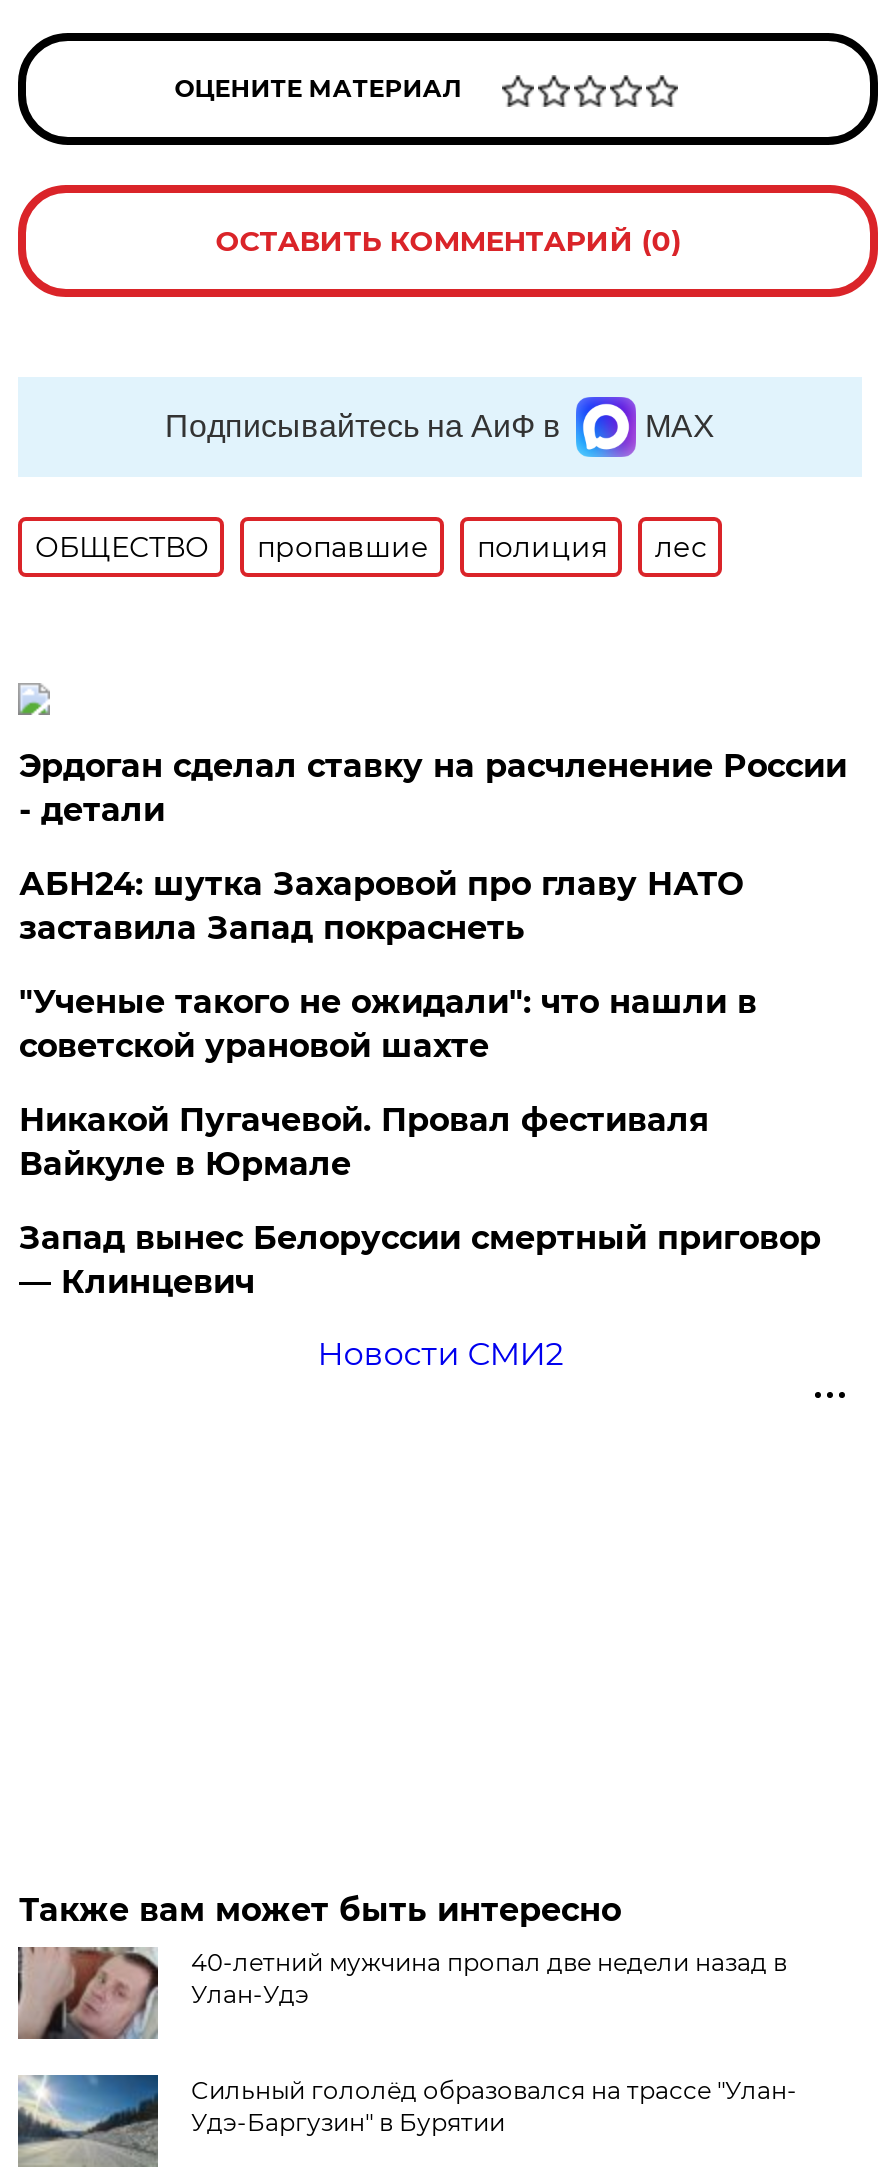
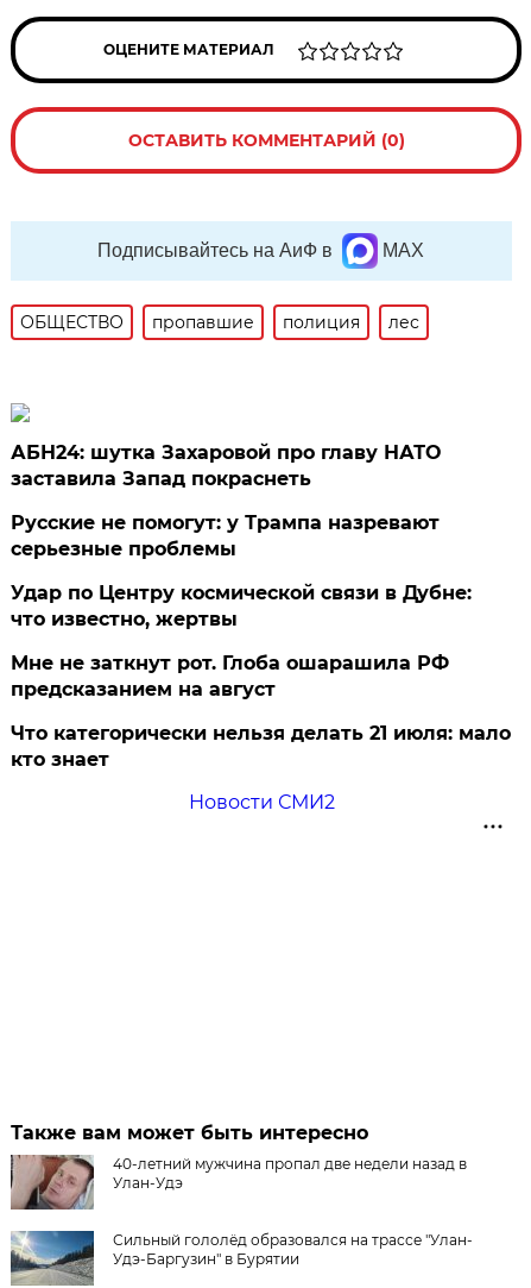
- Эрдоган сделал ставку на расчленение России
- - детали

moved up: АБН24: шутка Захаровой про главу НАТО | заставила Запад покраснеть

- "Ученые такого не ожидали": что нашли в
- советской урановой шахте
- Никакой Пугачевой. Провал фестиваля
- Вайкуле в Юрмале
- Запад вынес Белоруссии смертный приговор
- — Клинцевич
+ Русские не помогут: у Трампа назревают
+ серьезные проблемы
+ Удар по Центру космической связи в Дубне:
+ что известно, жертвы
+ Мне не заткнут рот. Глоба ошарашила РФ
+ предсказанием на август
+ Что категорически нельзя делать 21 июля: мало
+ кто знает
